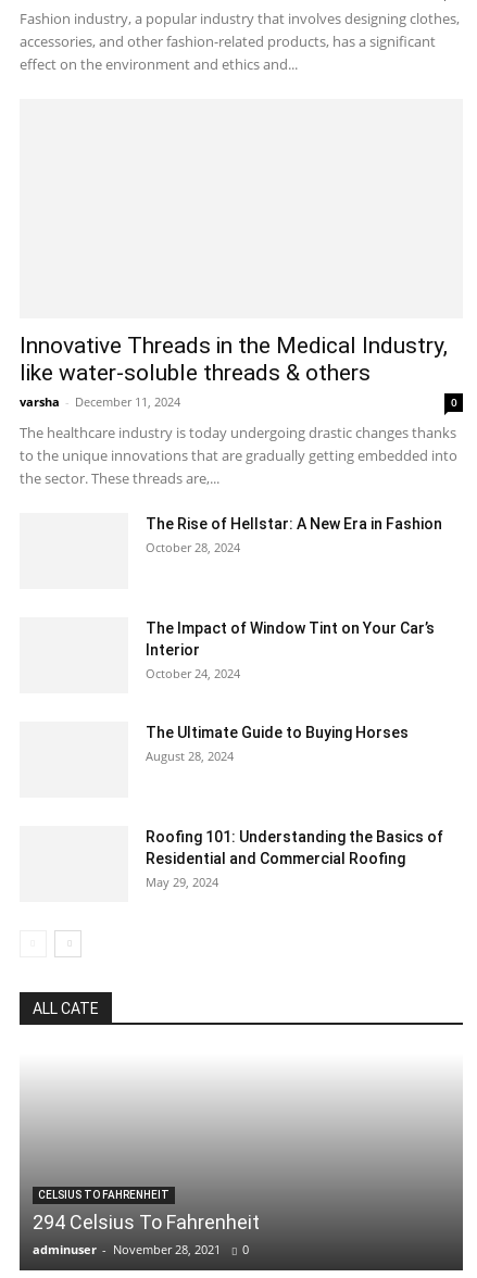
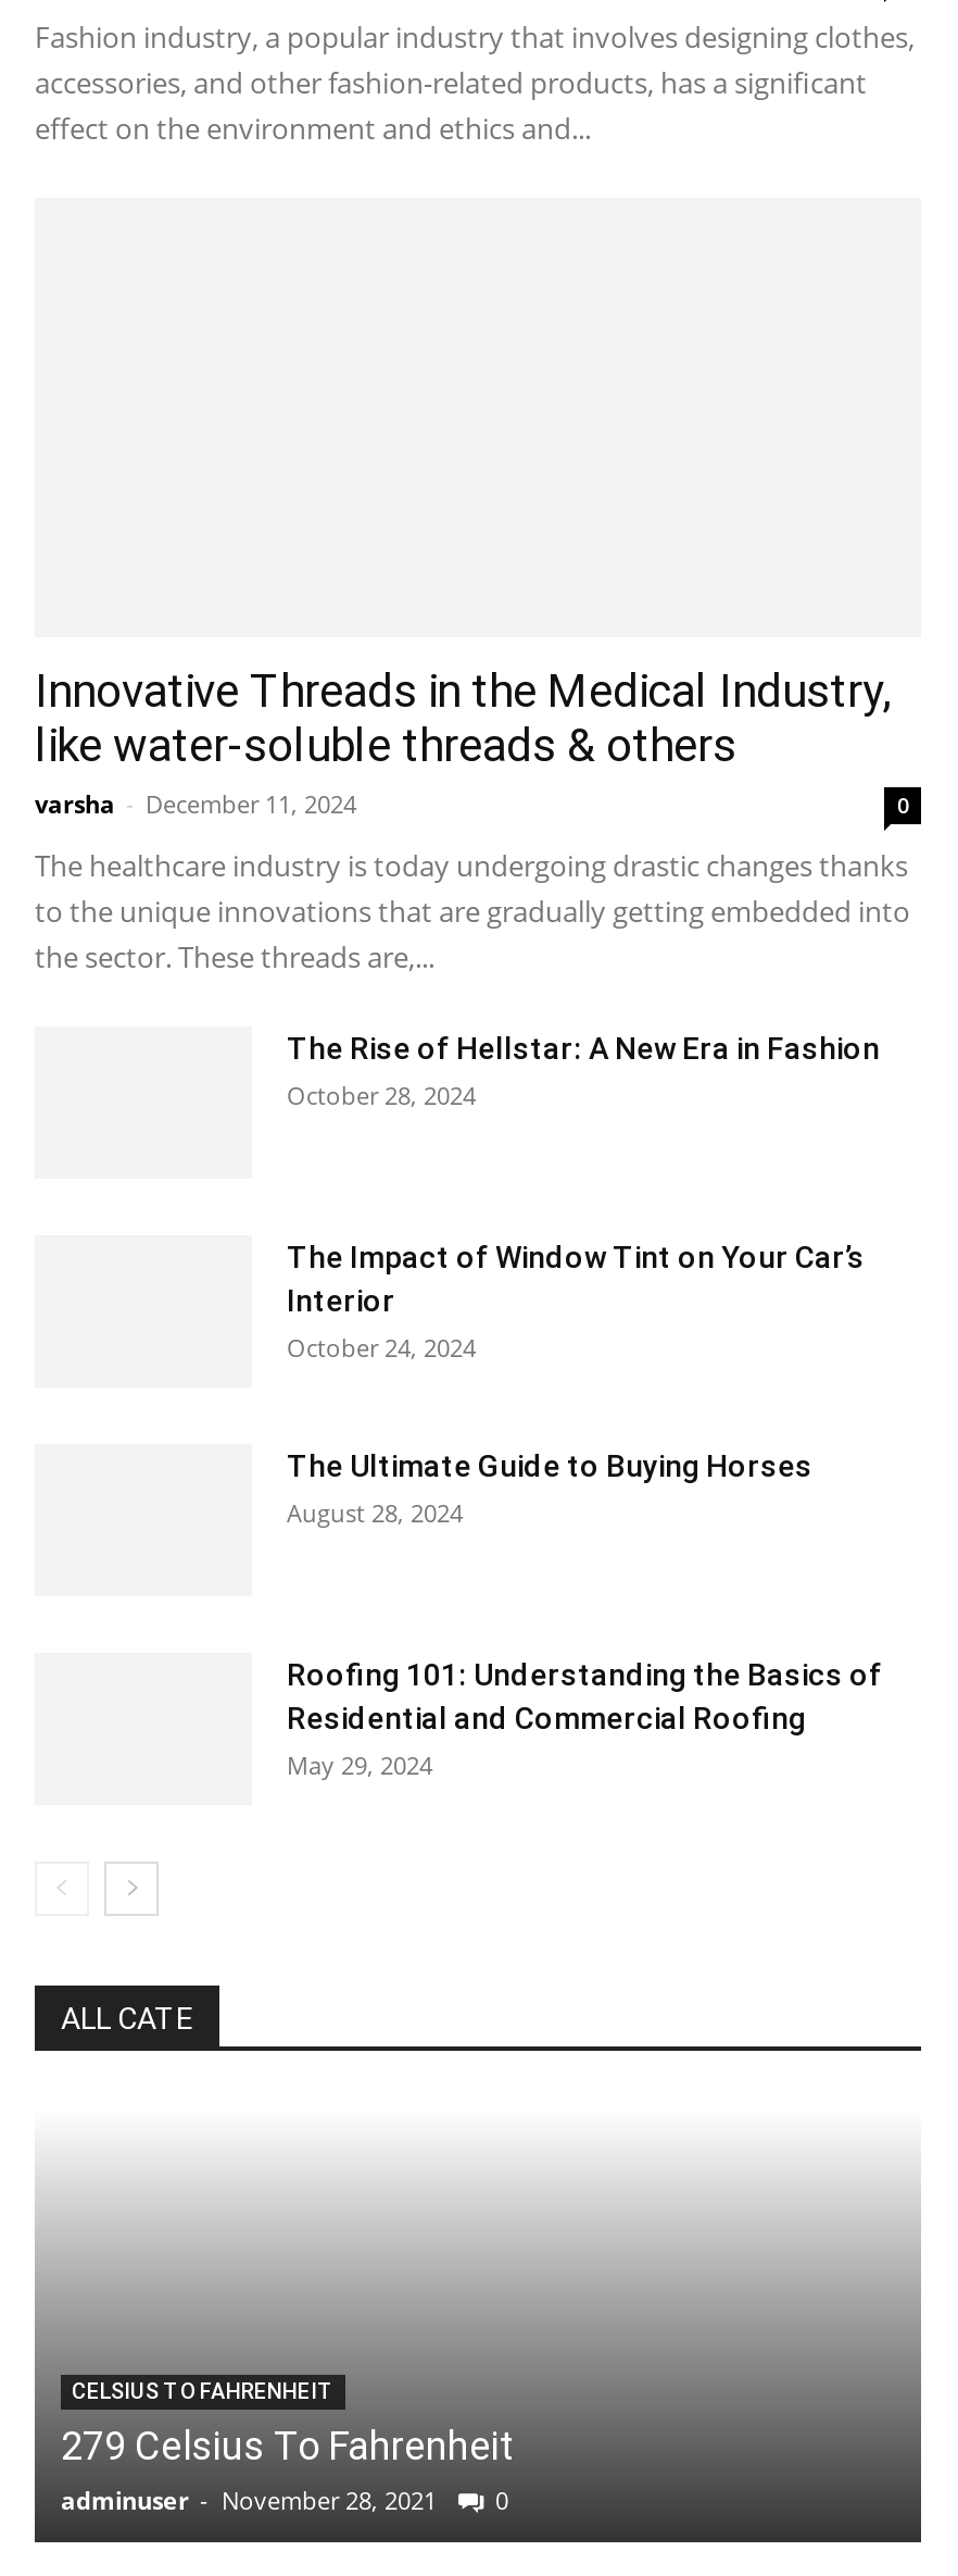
- 294 Celsius To Fahrenheit
+ 279 Celsius To Fahrenheit
